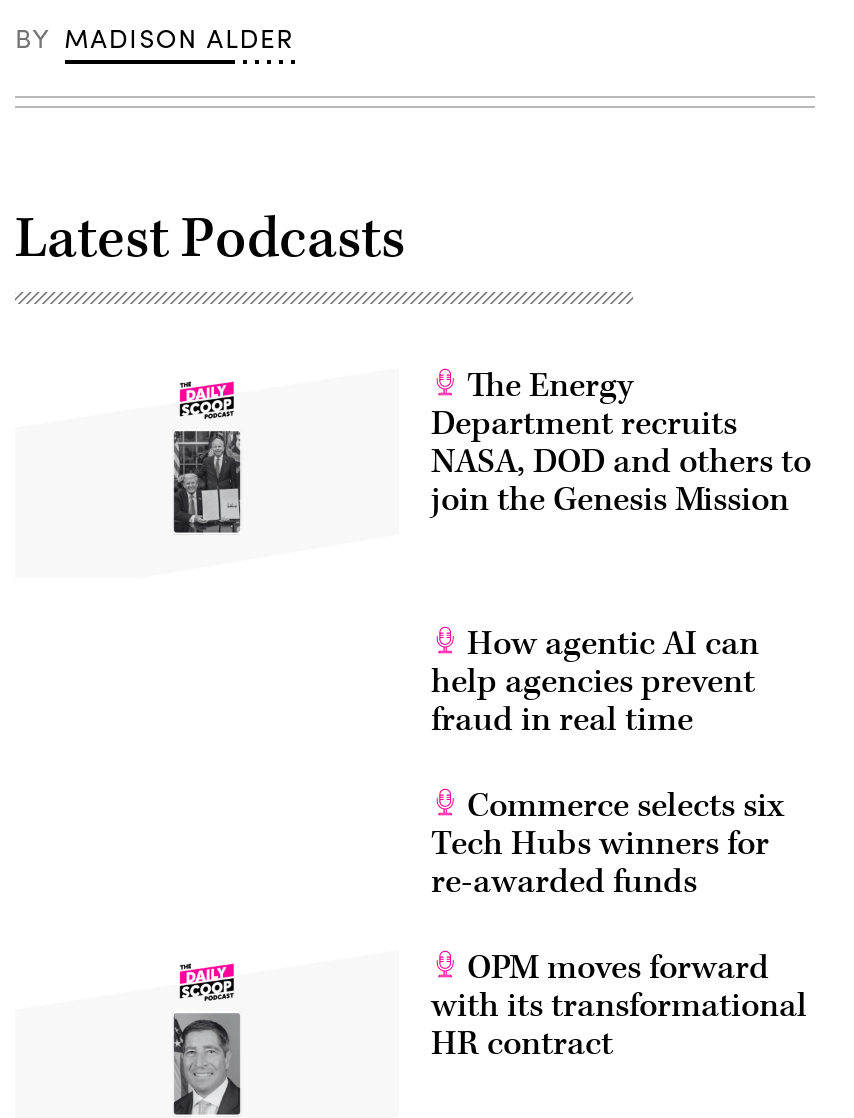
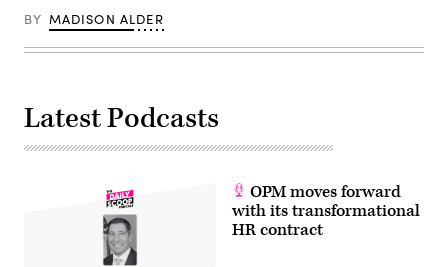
- The Energy
- Department recruits
- NASA, DOD and others to
- join the Genesis Mission
- How agentic AI can
- help agencies prevent
- fraud in real time
- Commerce selects six
- Tech Hubs winners for
- re-awarded funds

- [image]
